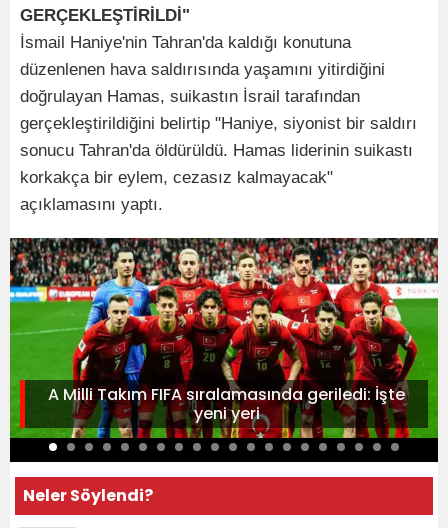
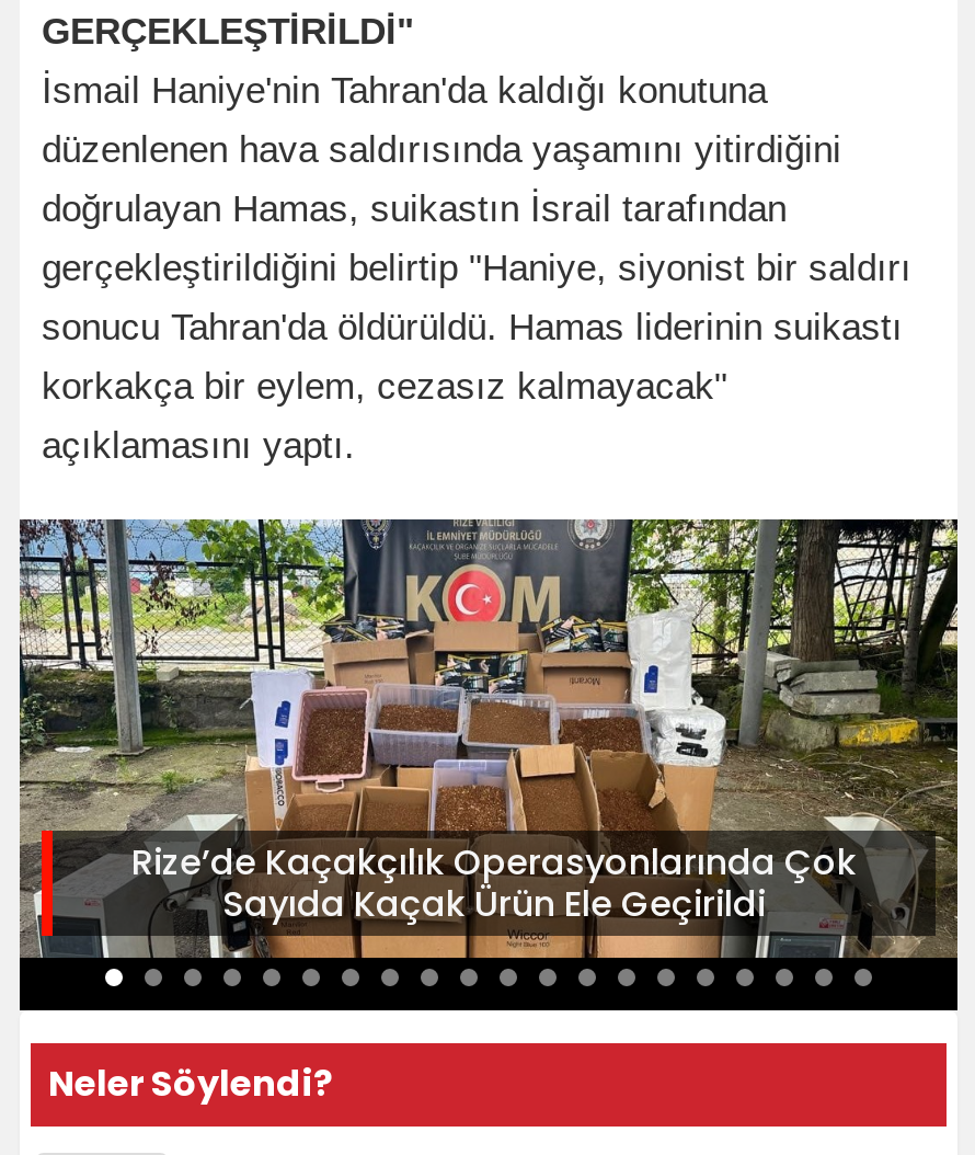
- [image]
- A Milli Takım FIFA sıralamasında geriledi: İşte
- yeni yeri
+ [image]
+ Rize’de Kaçakçılık Operasyonlarında Çok
+ Sayıda Kaçak Ürün Ele Geçirildi
